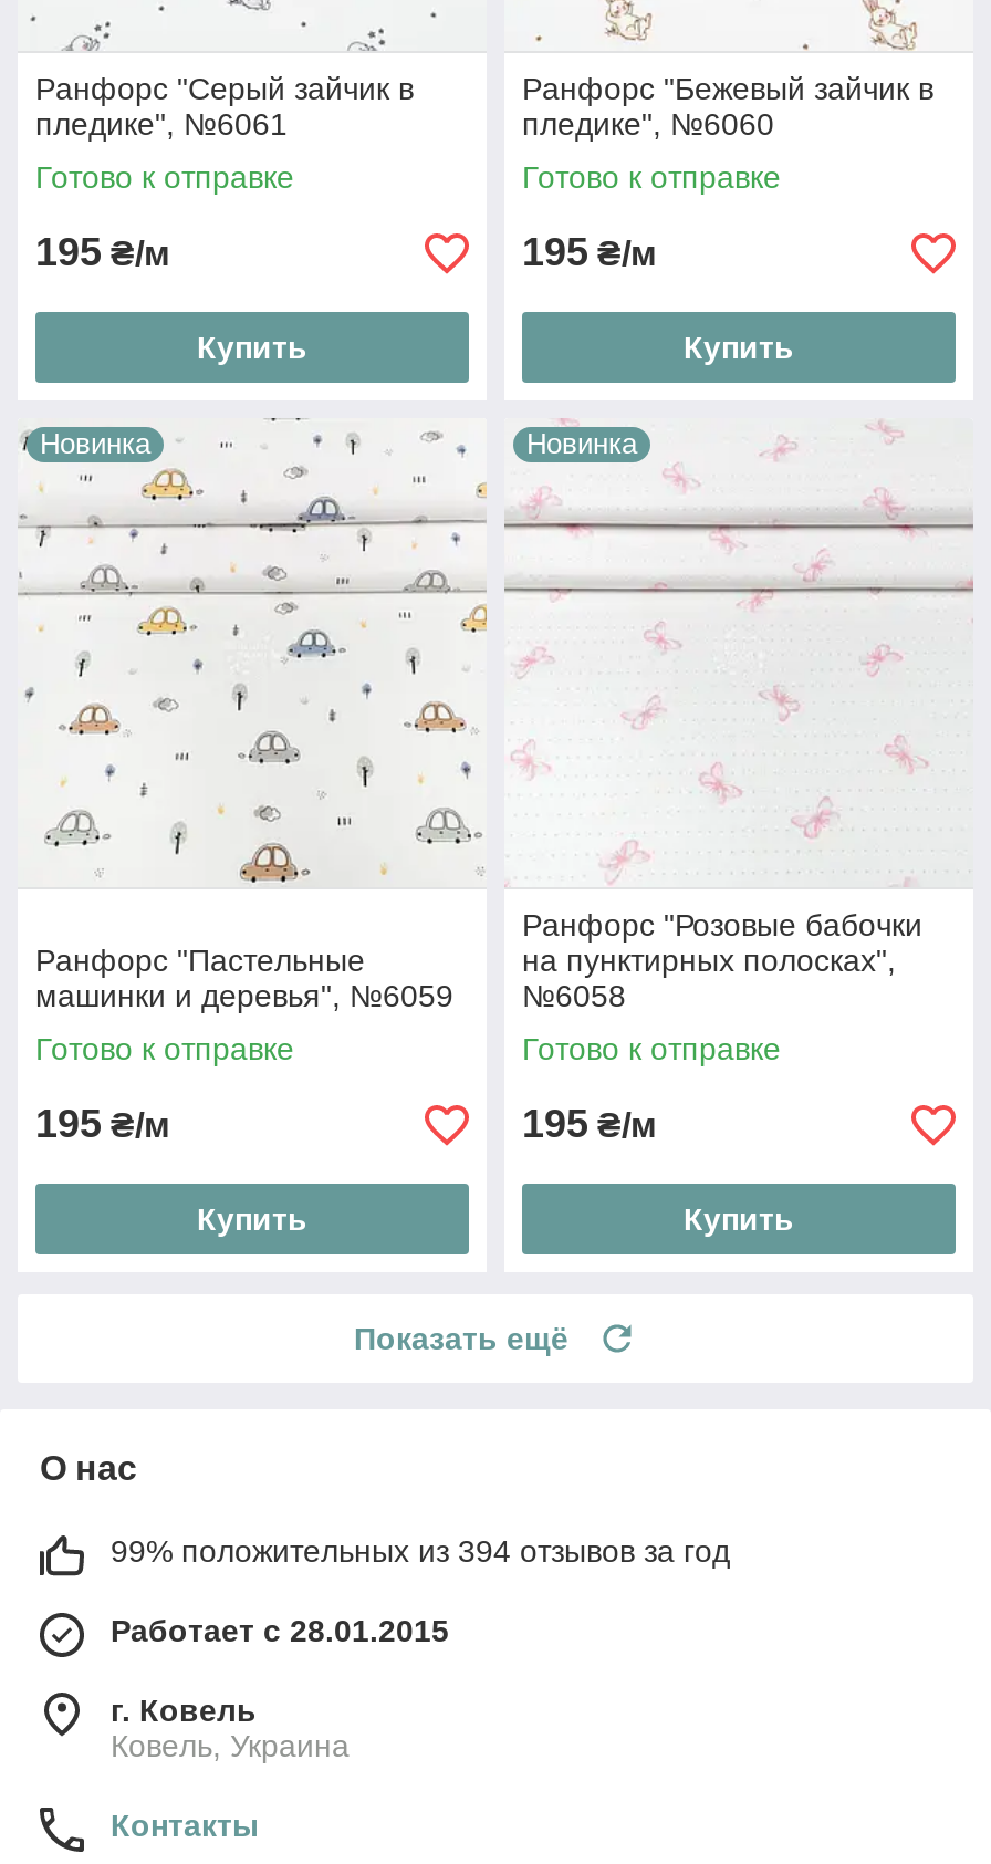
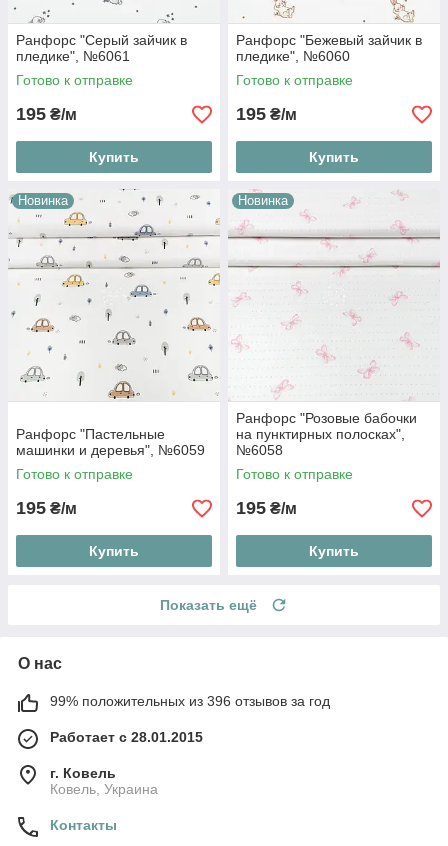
- 99% положительных из 394 отзывов за год
+ 99% положительных из 396 отзывов за год
